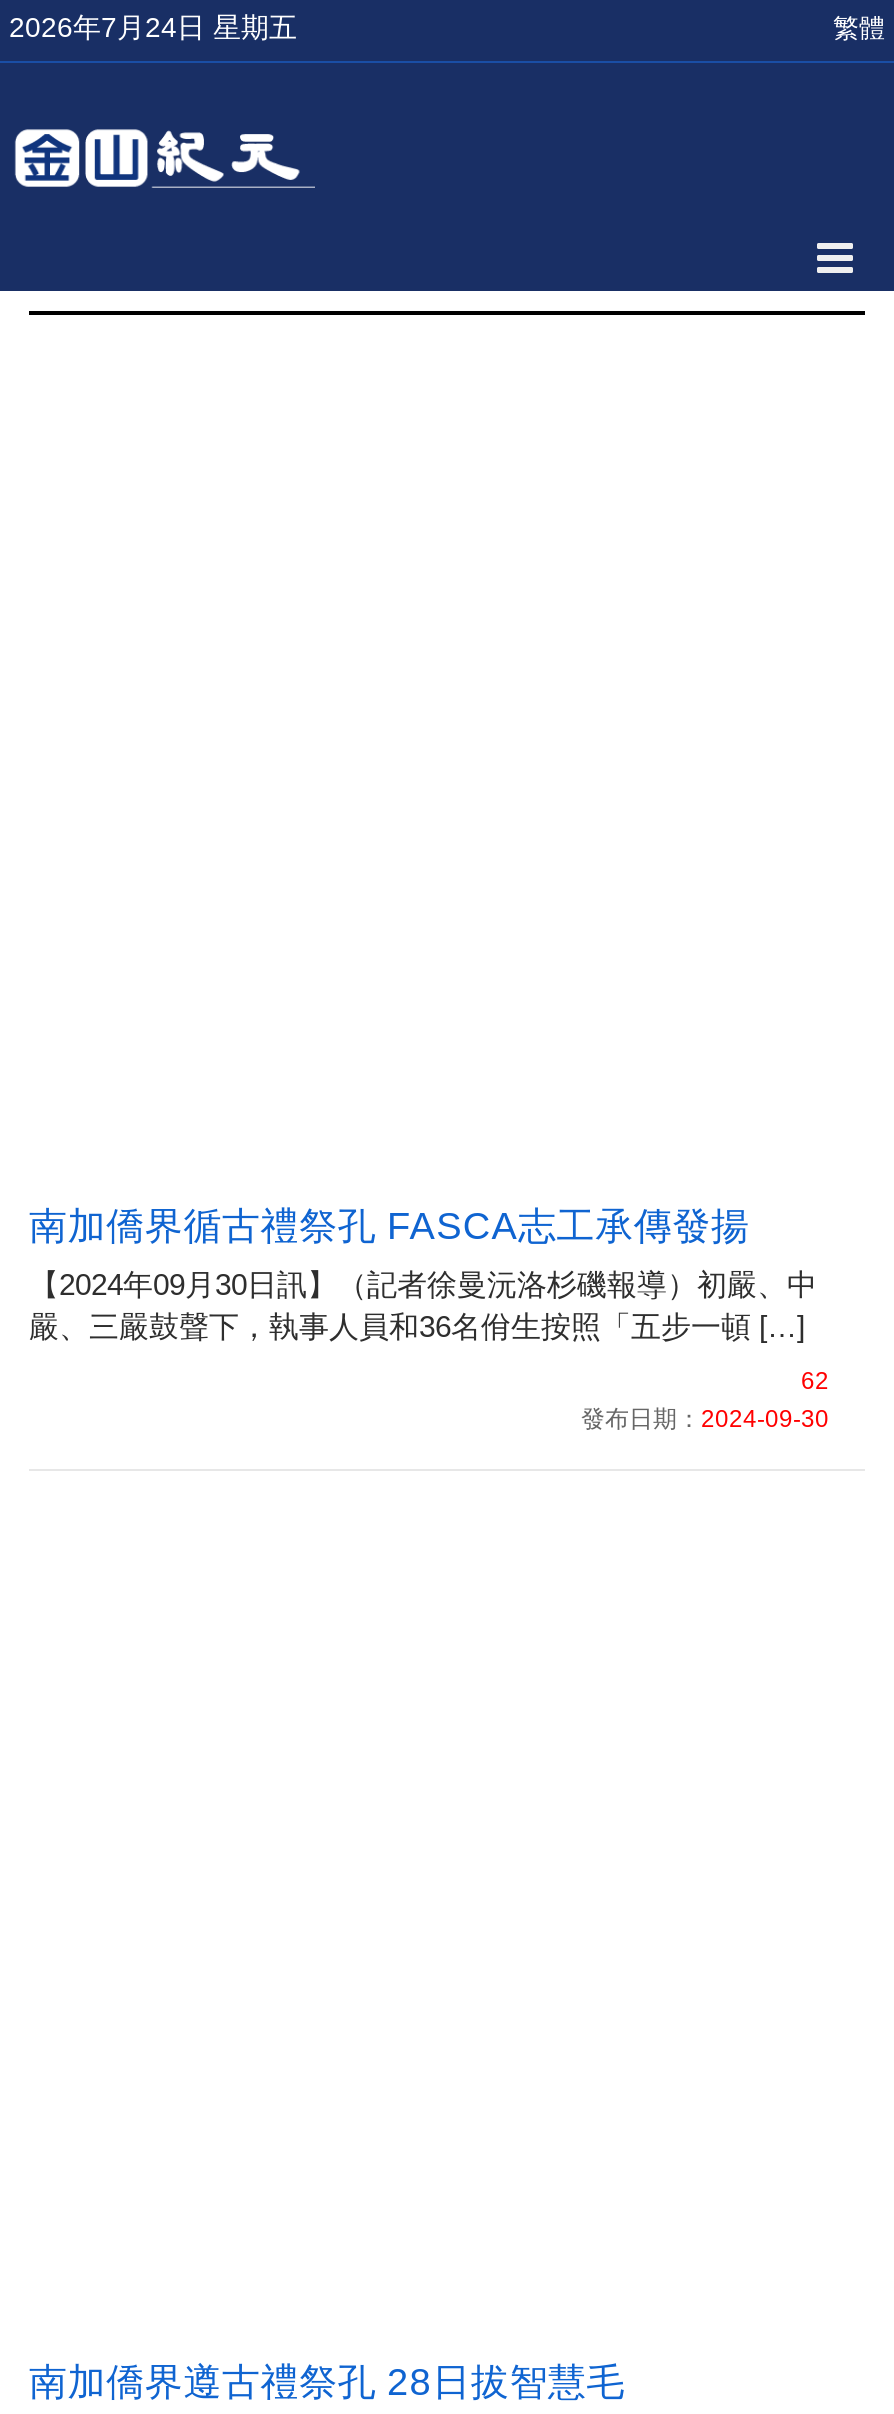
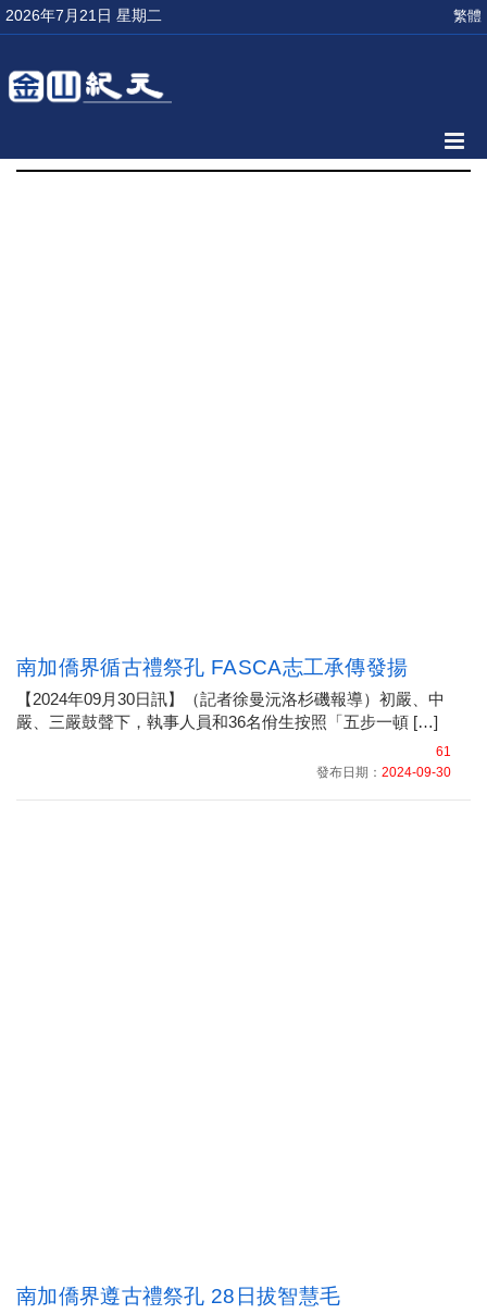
- 2026年7月24日 星期五
+ 2026年7月21日 星期二

- 62
+ 61
